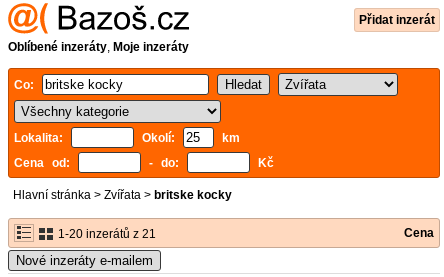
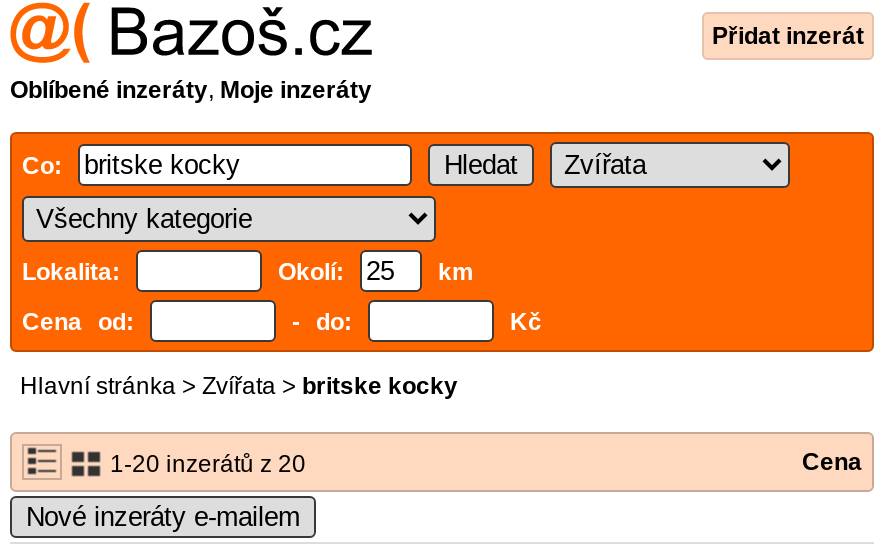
- 1-20 inzerátů z 21
+ 1-20 inzerátů z 20
